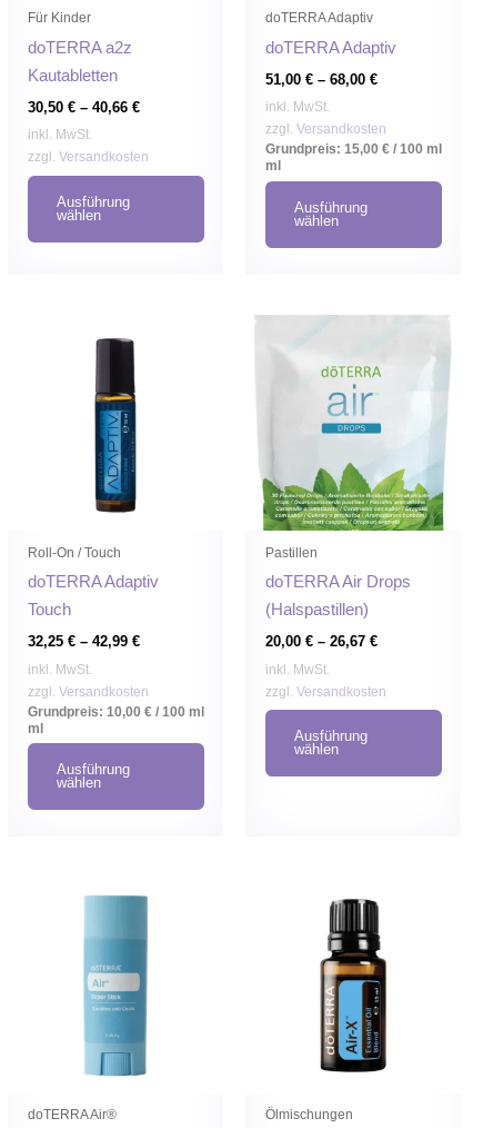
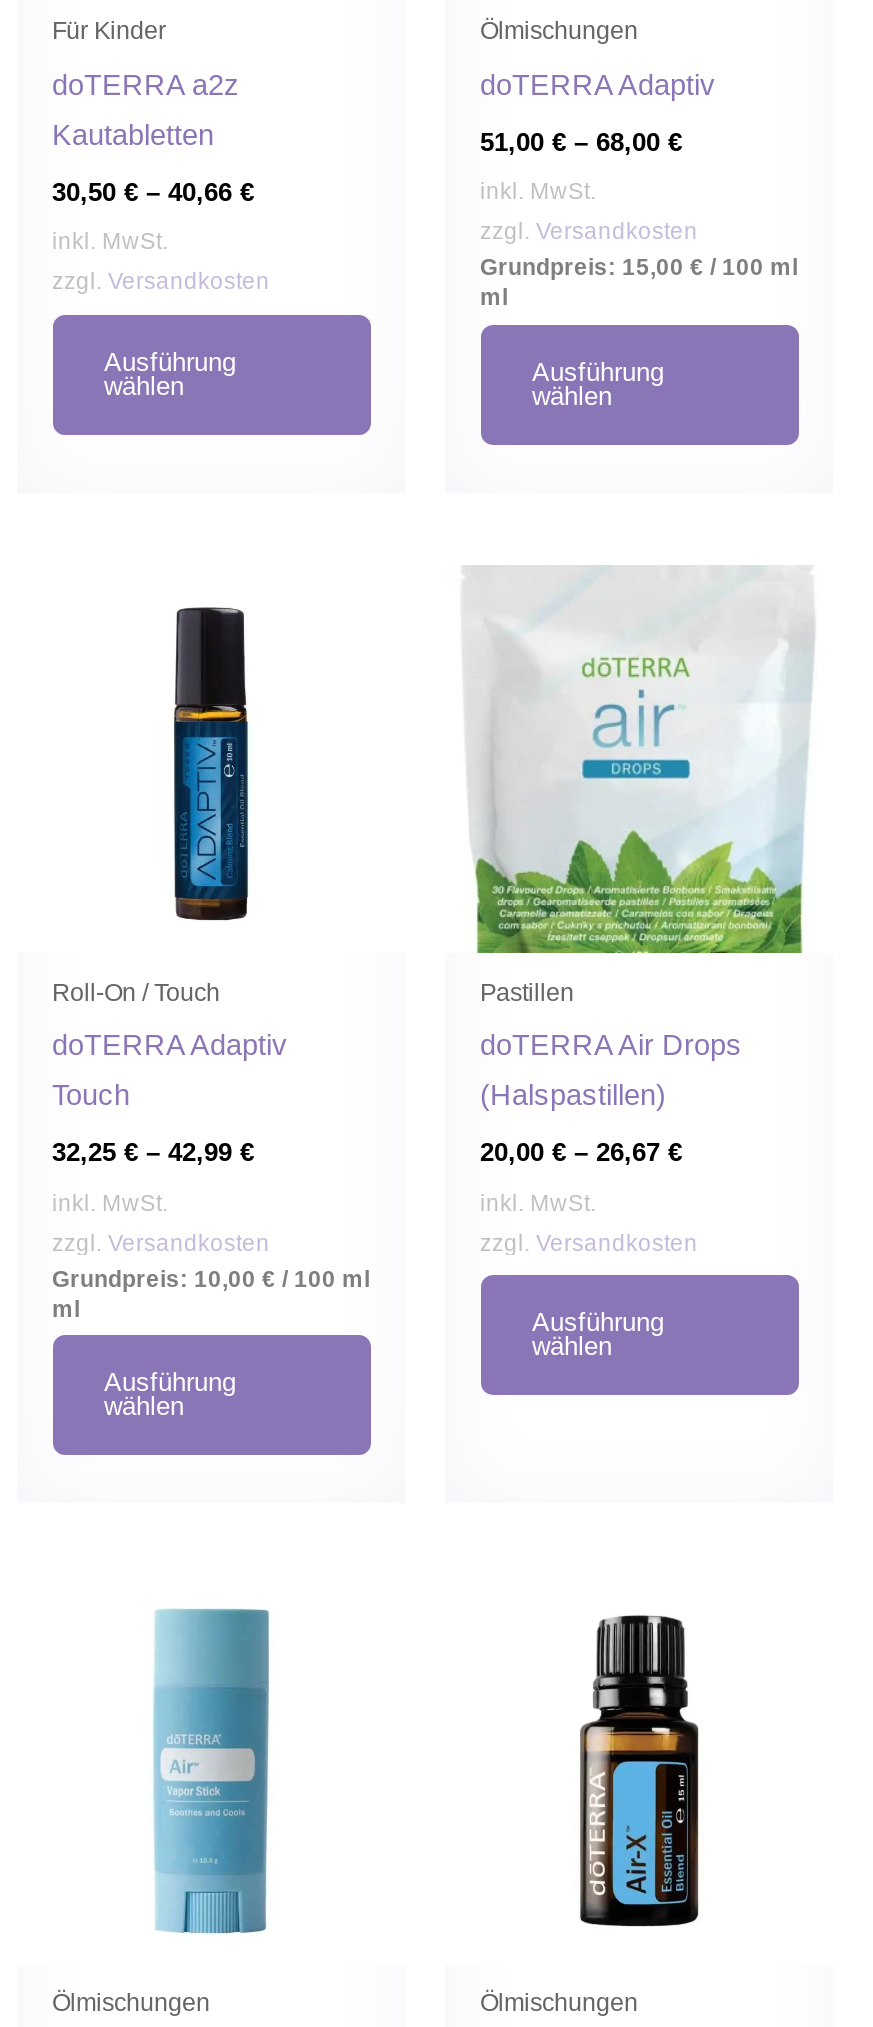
- doTERRA Adaptiv
+ Ölmischungen

- doTERRA Air®
+ Ölmischungen
